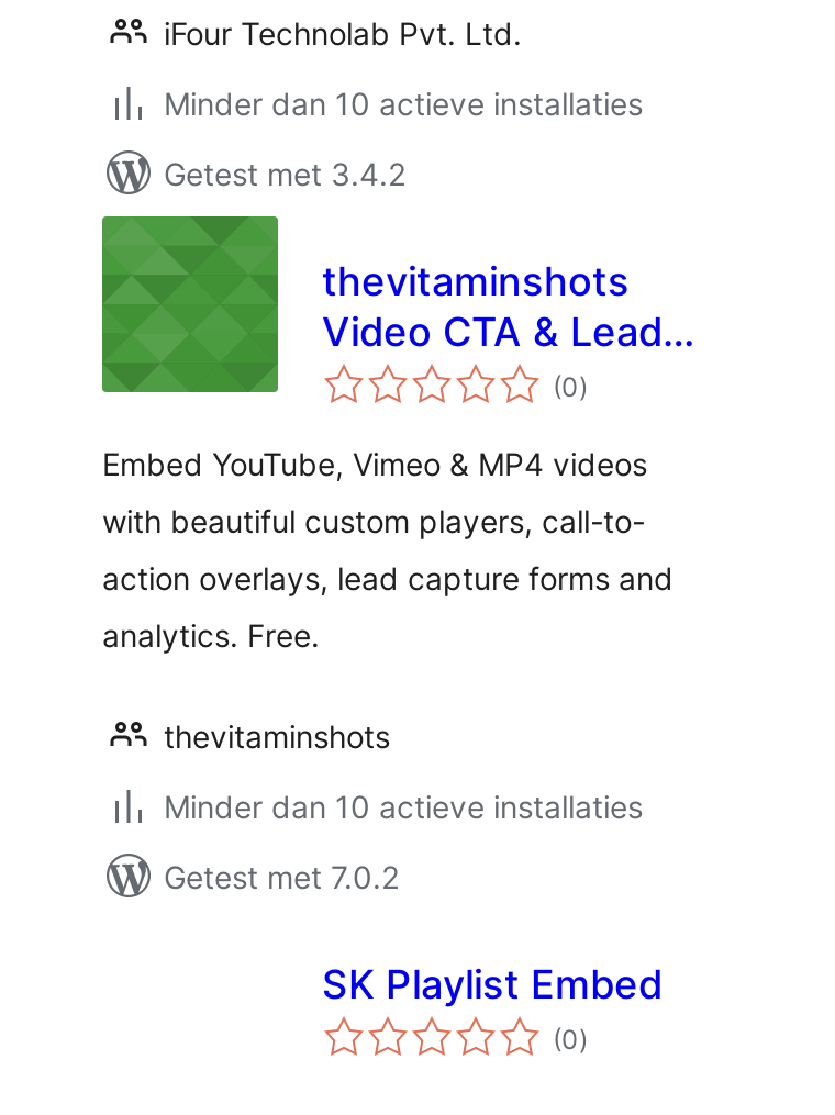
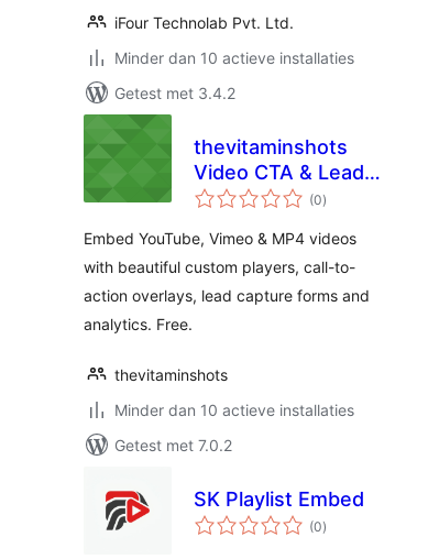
+ [image]
